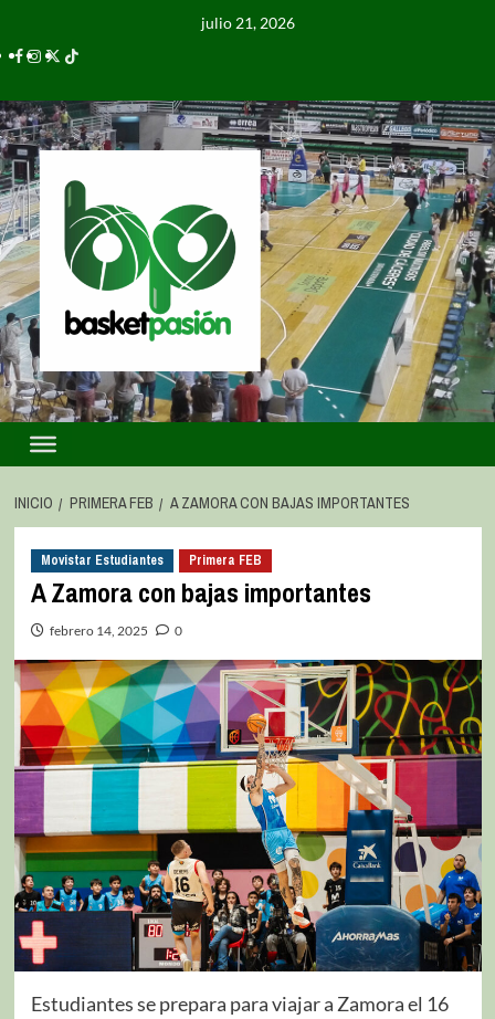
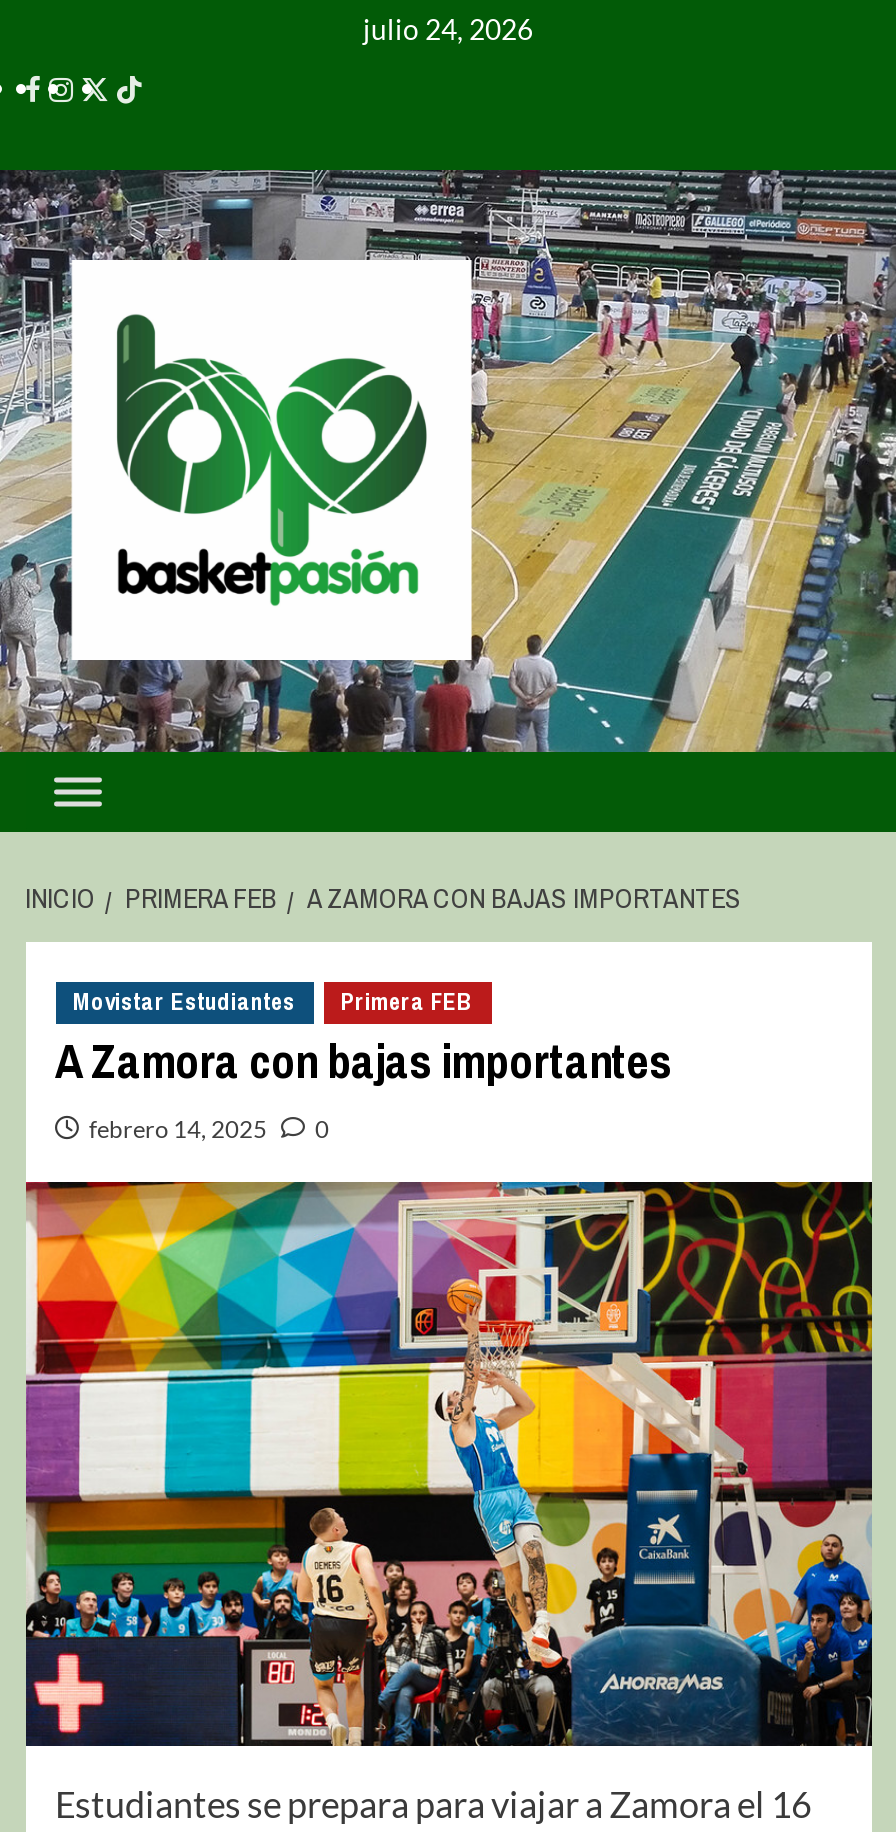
- julio 21, 2026
+ julio 24, 2026
